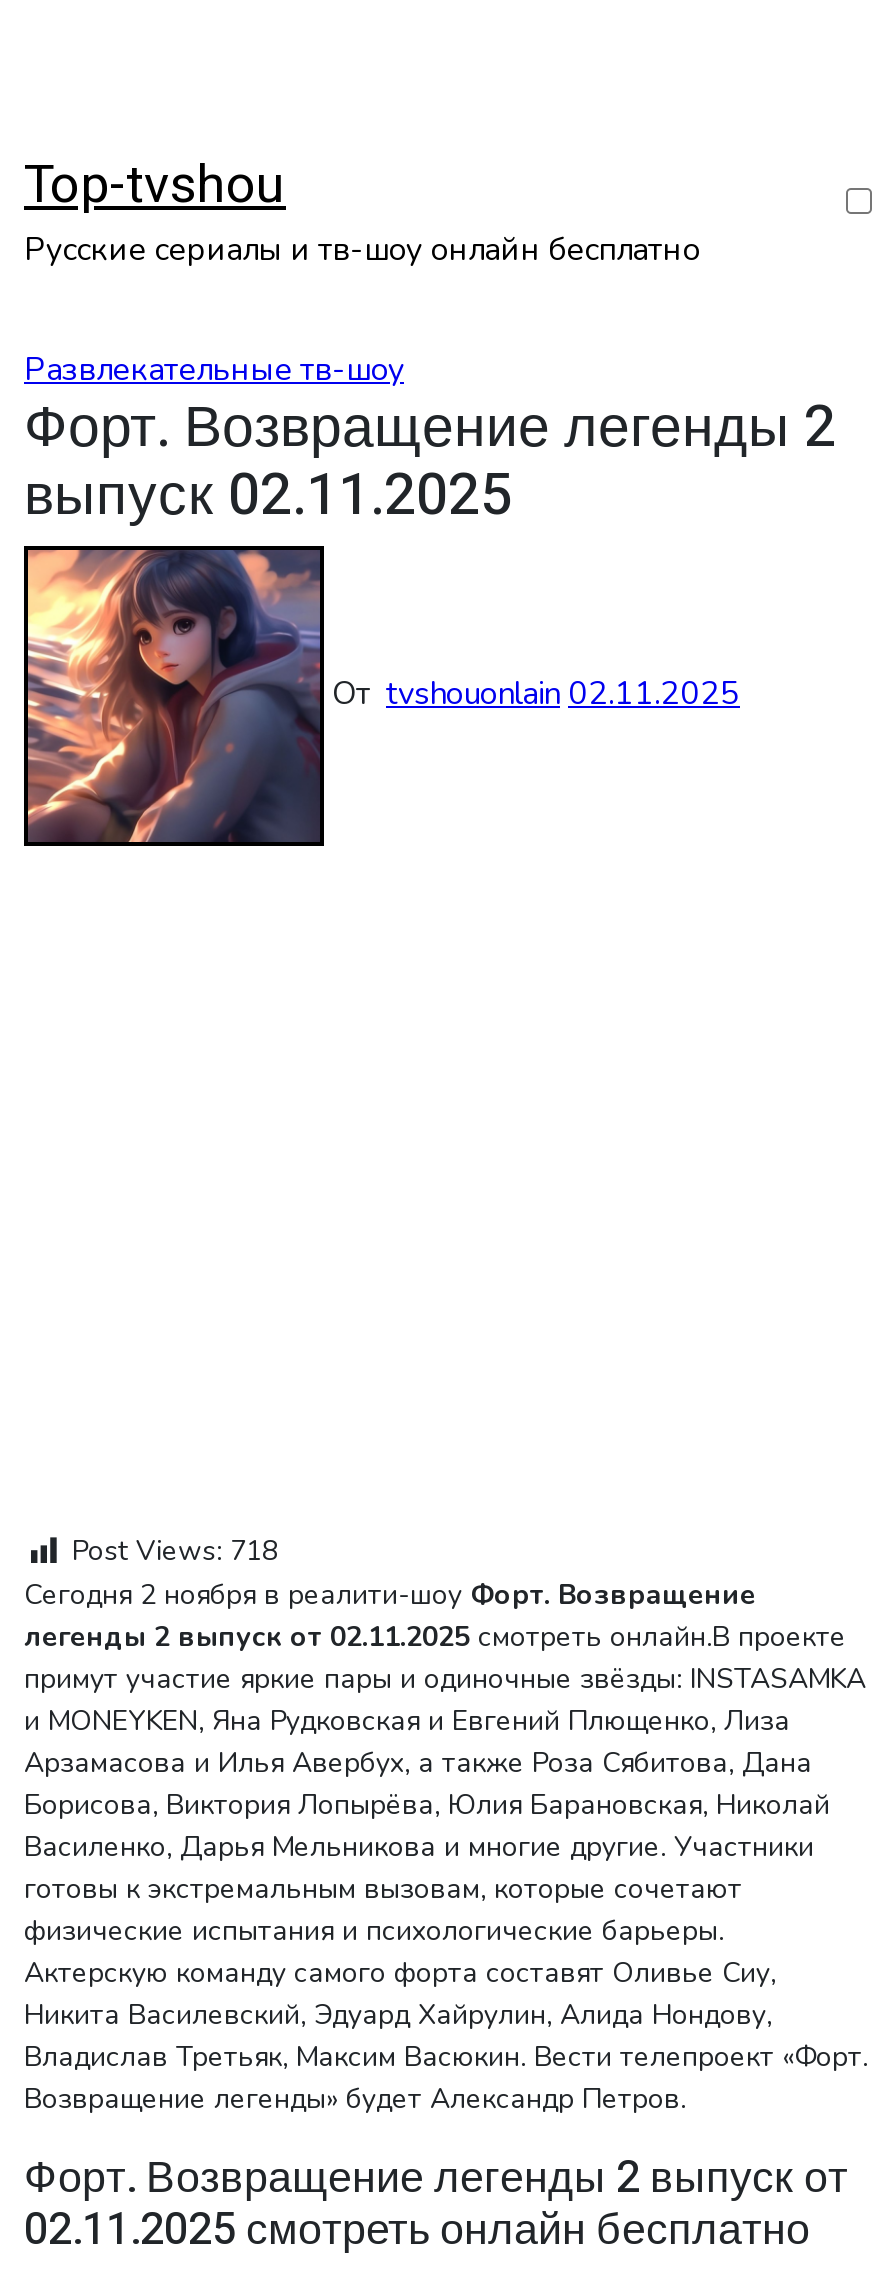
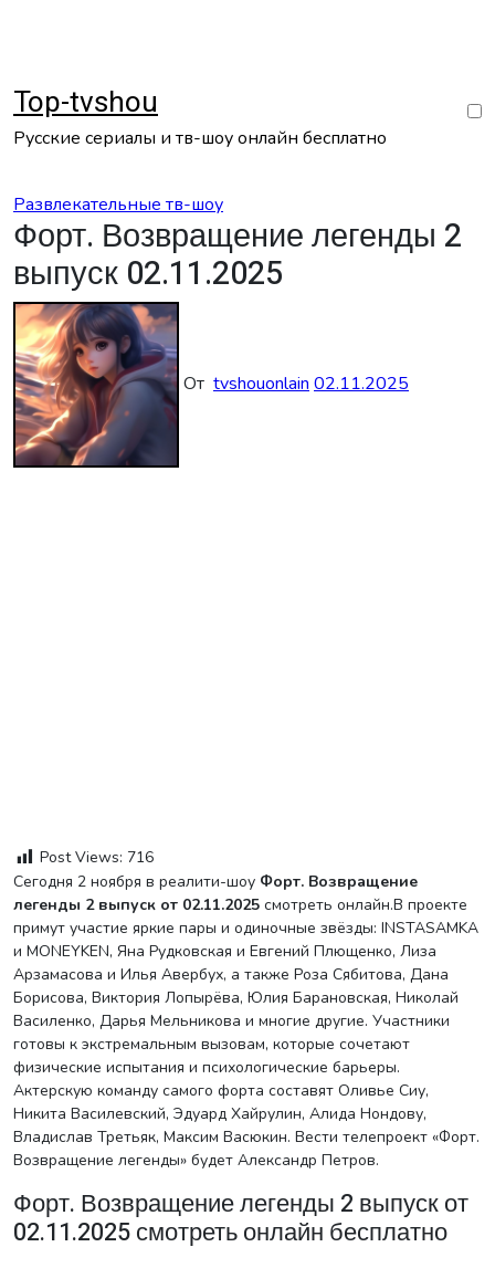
- Post Views: 718
+ Post Views: 716
